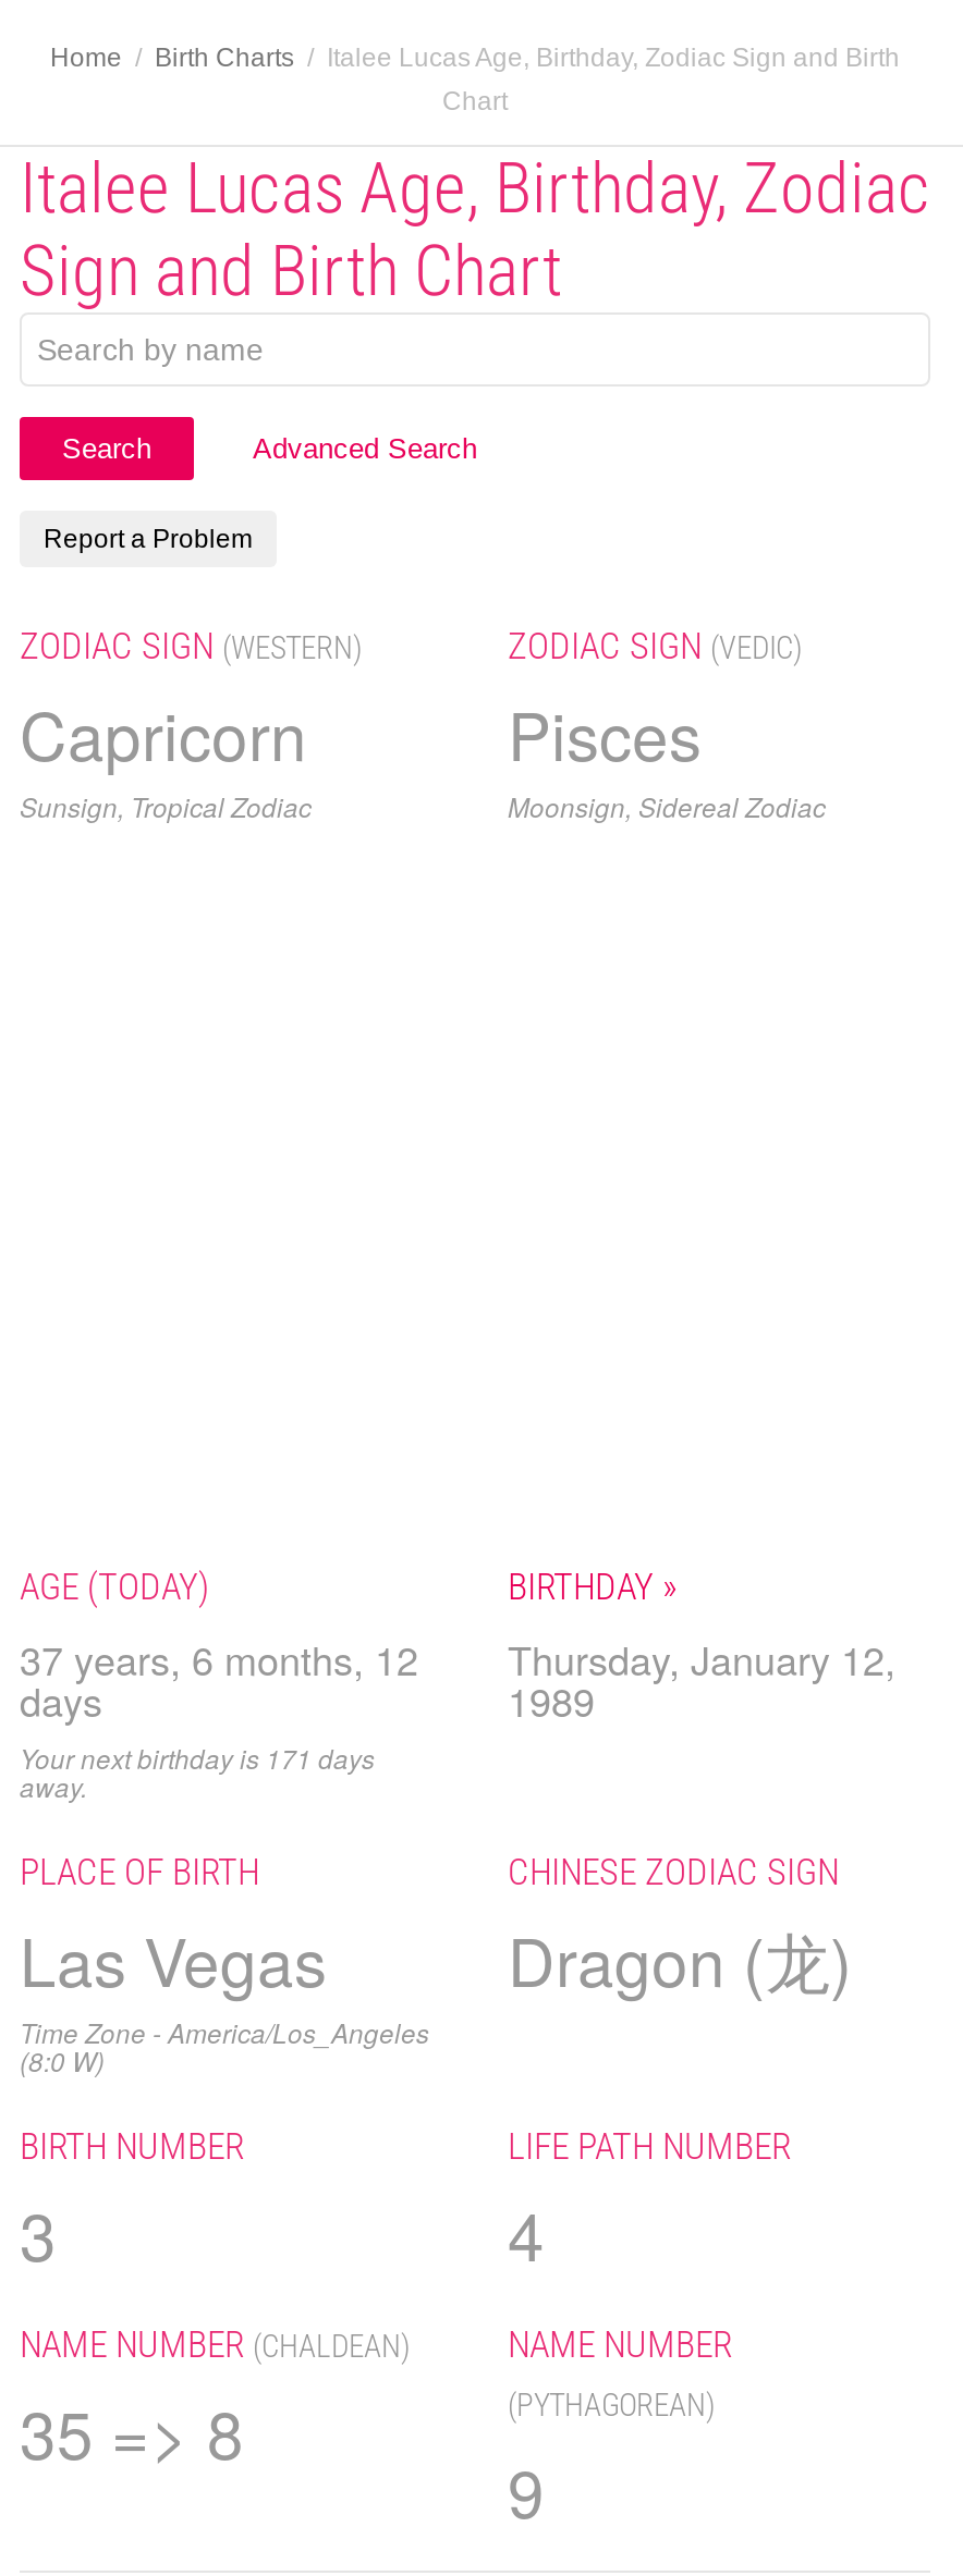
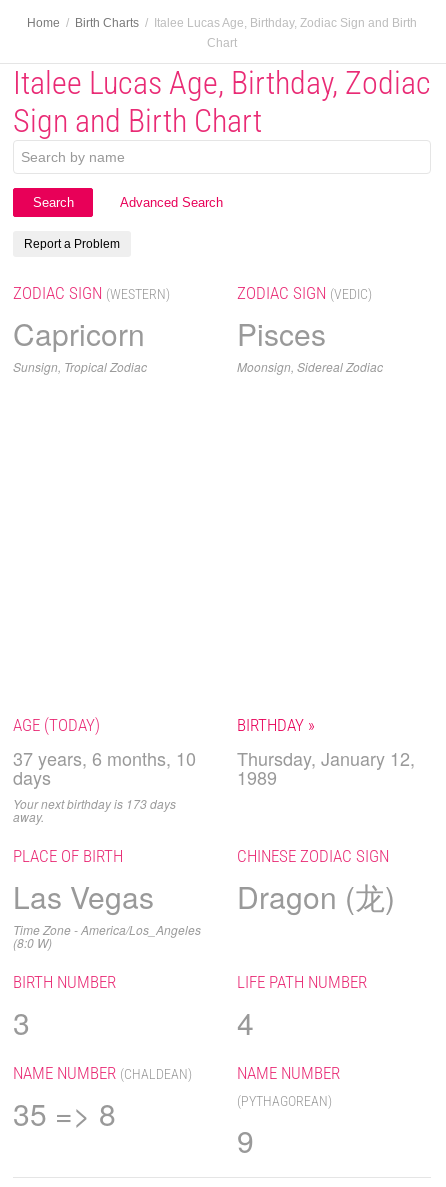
- 37 years, 6 months, 12 Thursday, January 12,
+ 37 years, 6 months, 10 Thursday, January 12,

- Your next birthday is 171 days
+ Your next birthday is 173 days
